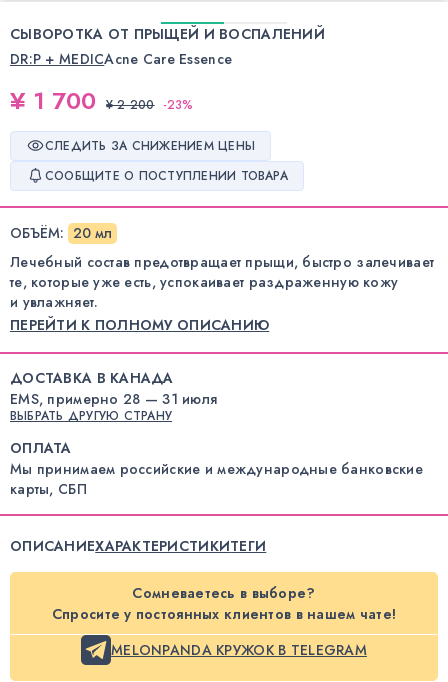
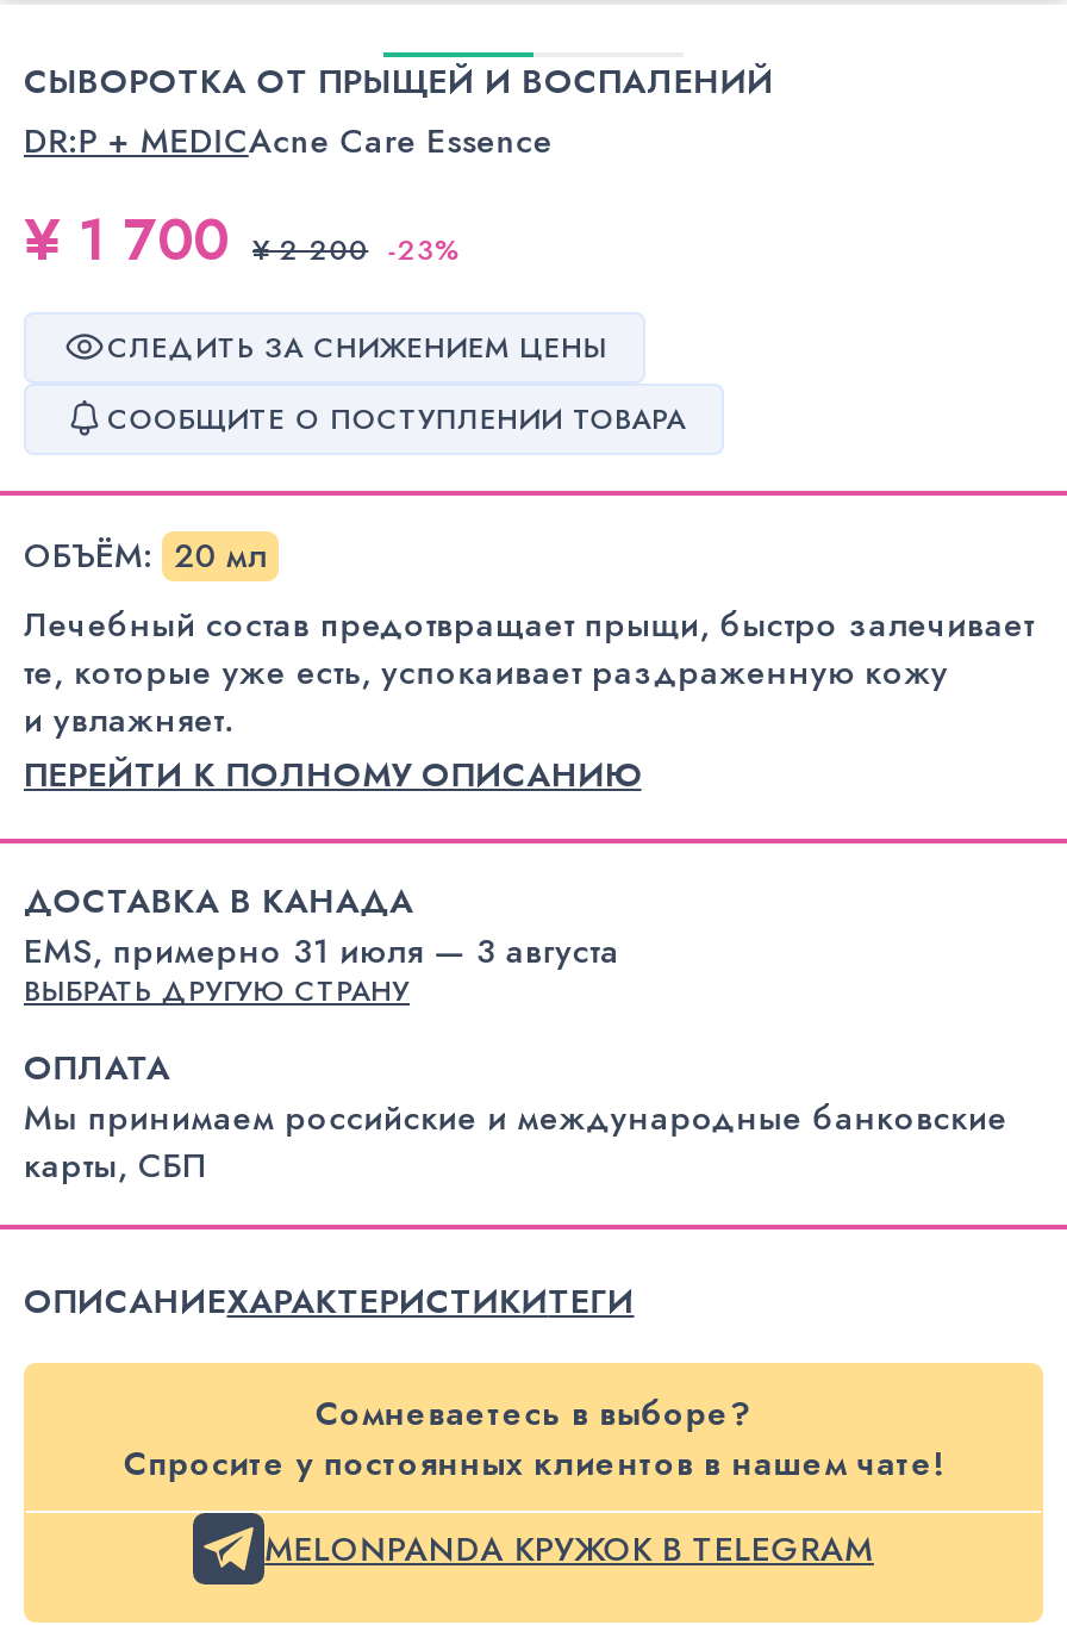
- EMS, примерно 28 — 31 июля
+ EMS, примерно 31 июля — 3 августа
